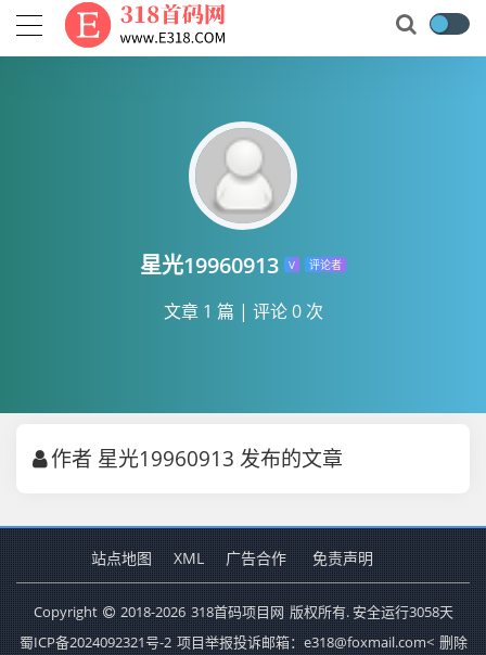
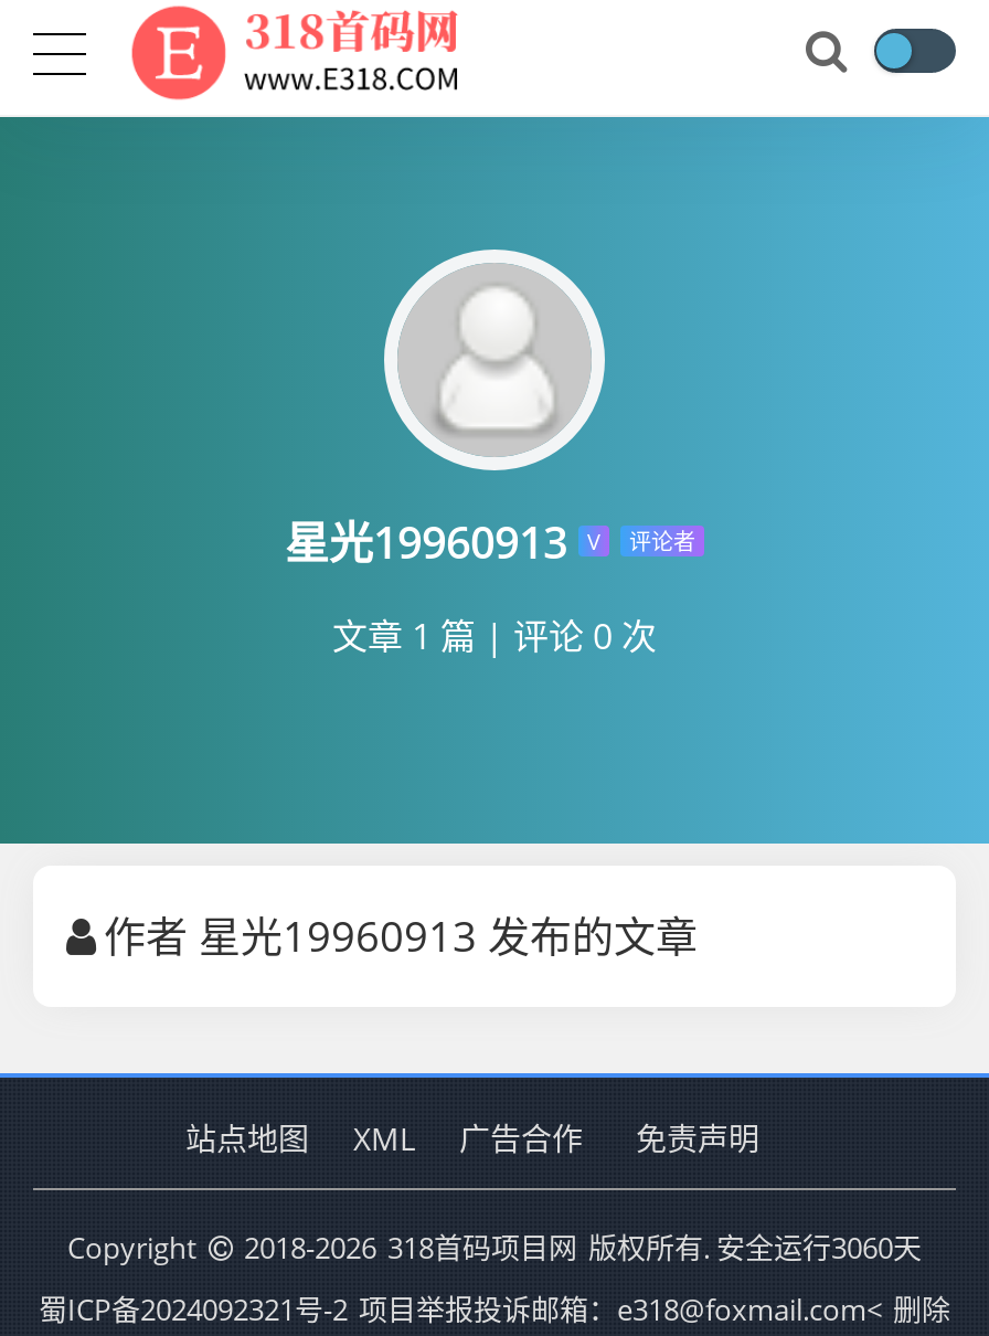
- 2018-2026 318首码项目网 版权所有. 安全运行3058天
+ 2018-2026 318首码项目网 版权所有. 安全运行3060天
